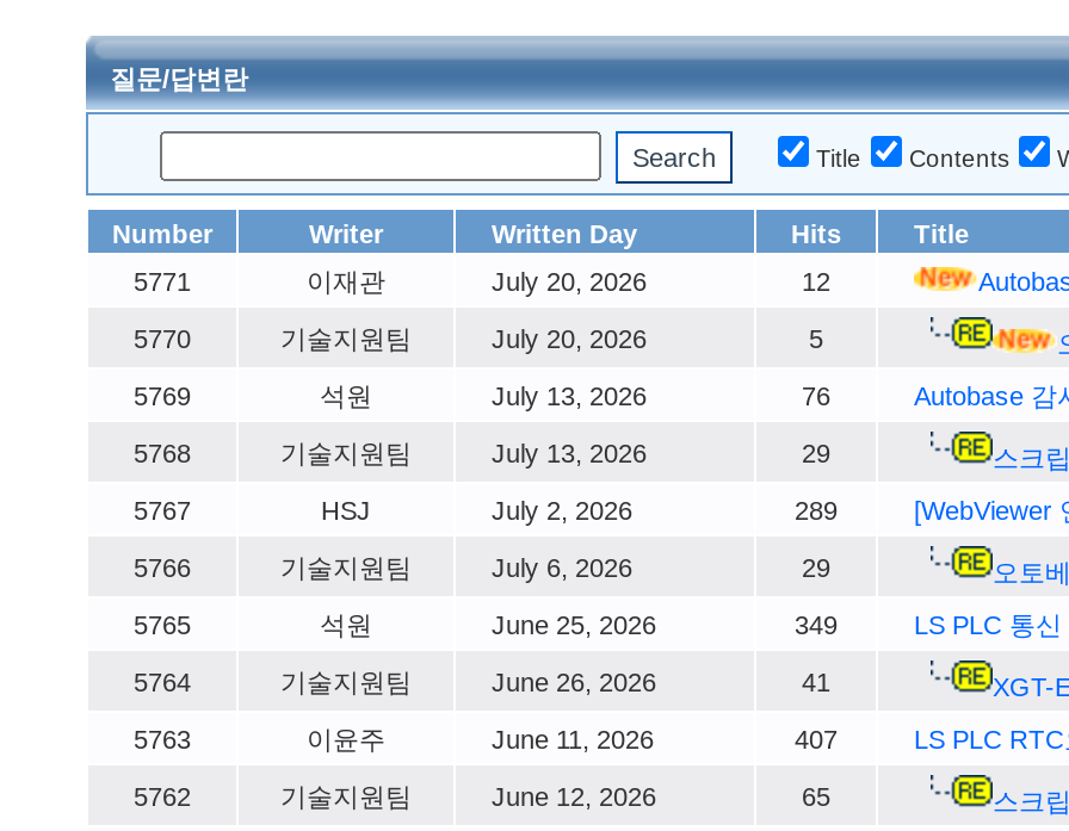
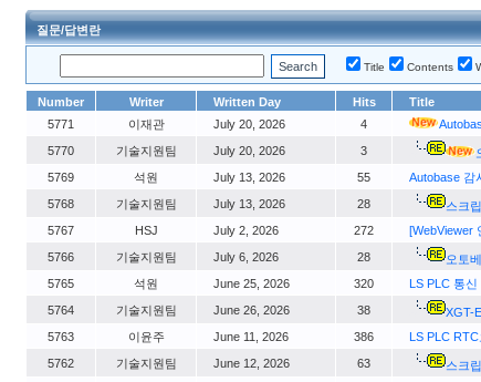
- 12
+ 4

- 5
+ 3

- 76
+ 55

- 29
+ 28

- 289
+ 272

- 29
+ 28

- 349
+ 320

- 41
+ 38

- 407
+ 386

- 65
+ 63
